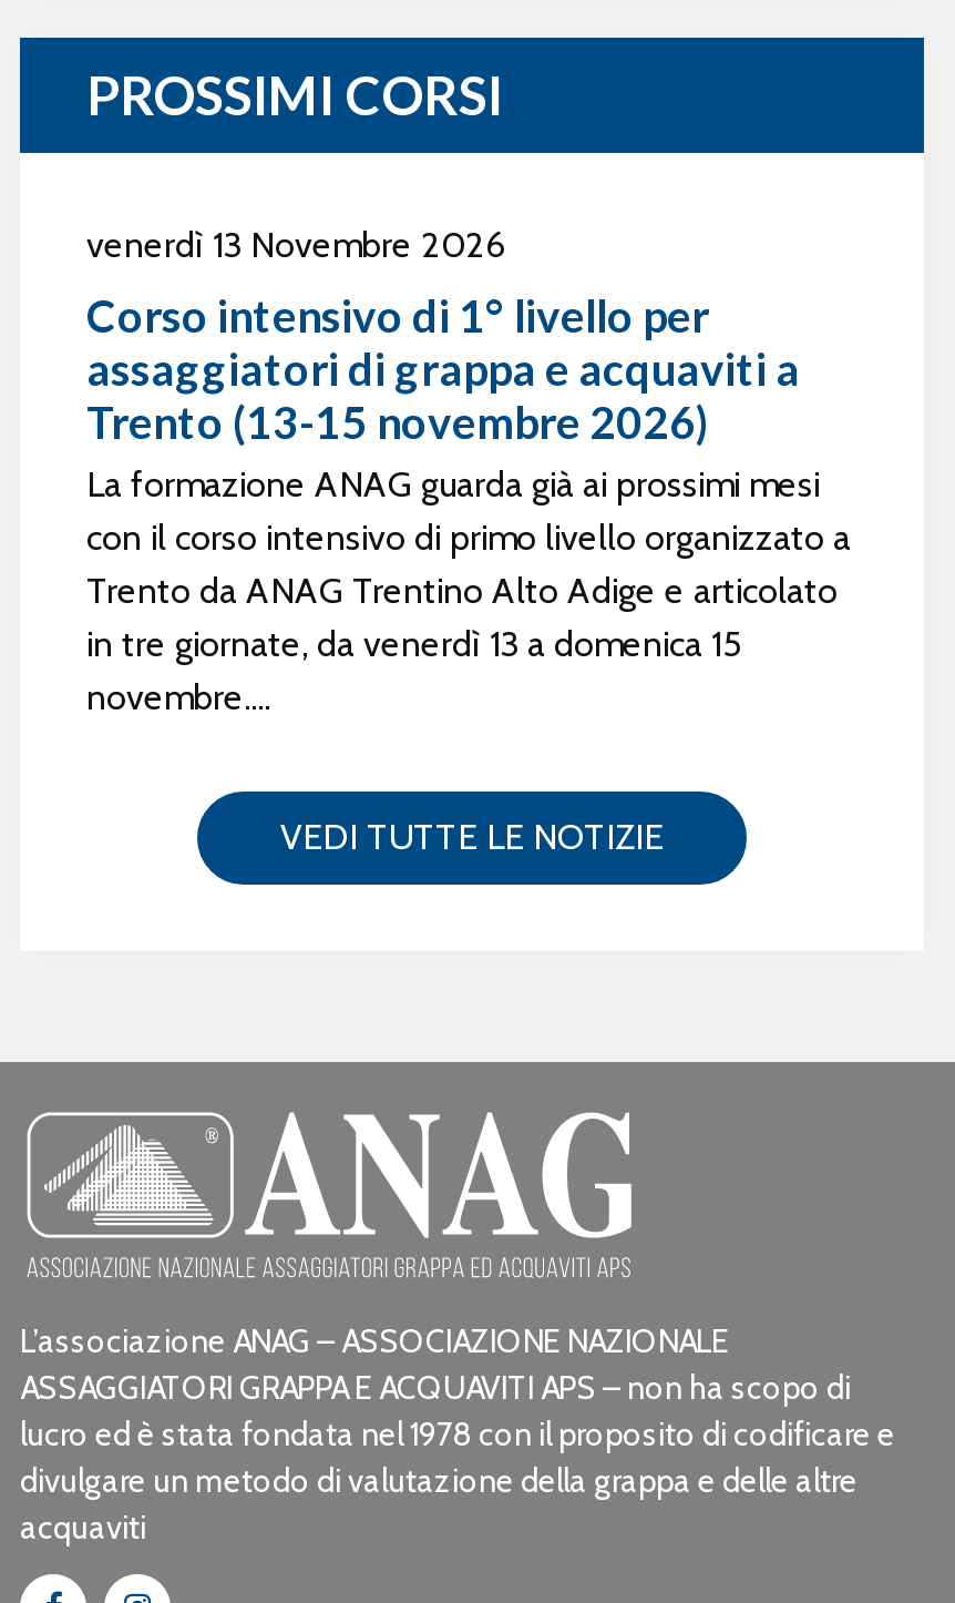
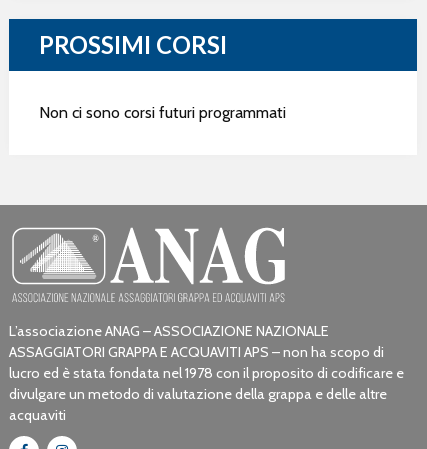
- venerdì 13 Novembre 2026
- Corso intensivo di 1° livello per
- assaggiatori di grappa e acquaviti a
- Trento (13-15 novembre 2026)
- La formazione ANAG guarda già ai prossimi mesi
- con il corso intensivo di primo livello organizzato a
- Trento da ANAG Trentino Alto Adige e articolato
- in tre giornate, da venerdì 13 a domenica 15
- novembre....
- VEDI TUTTE LE NOTIZIE
+ Non ci sono corsi futuri programmati
